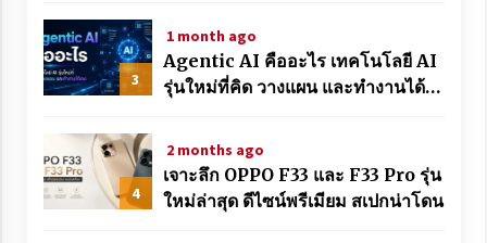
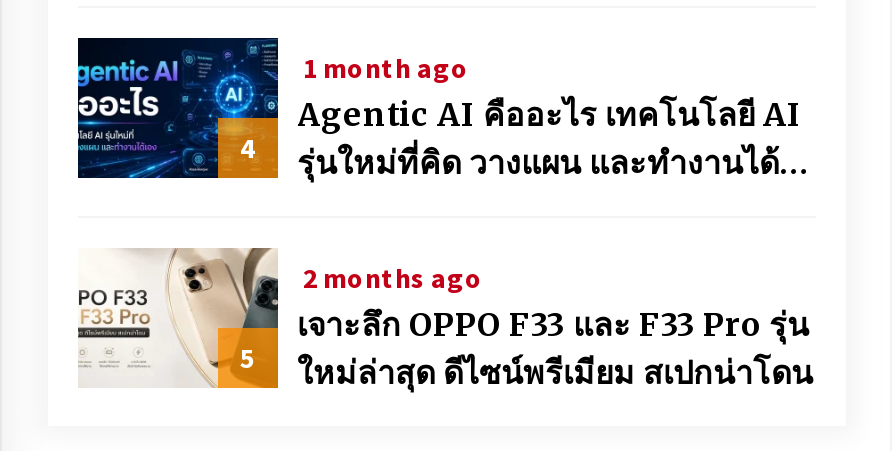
- 3 รุ่นใหม่ที่คิด วางแผน และทำงานได้
+ 4 รุ่นใหม่ที่คิด วางแผน และทำงานได้

- 4 ใหม่ล่าสุด ดีไซน์พรีเมียม สเปกน่าโดน
+ 5 ใหม่ล่าสุด ดีไซน์พรีเมียม สเปกน่าโดน
